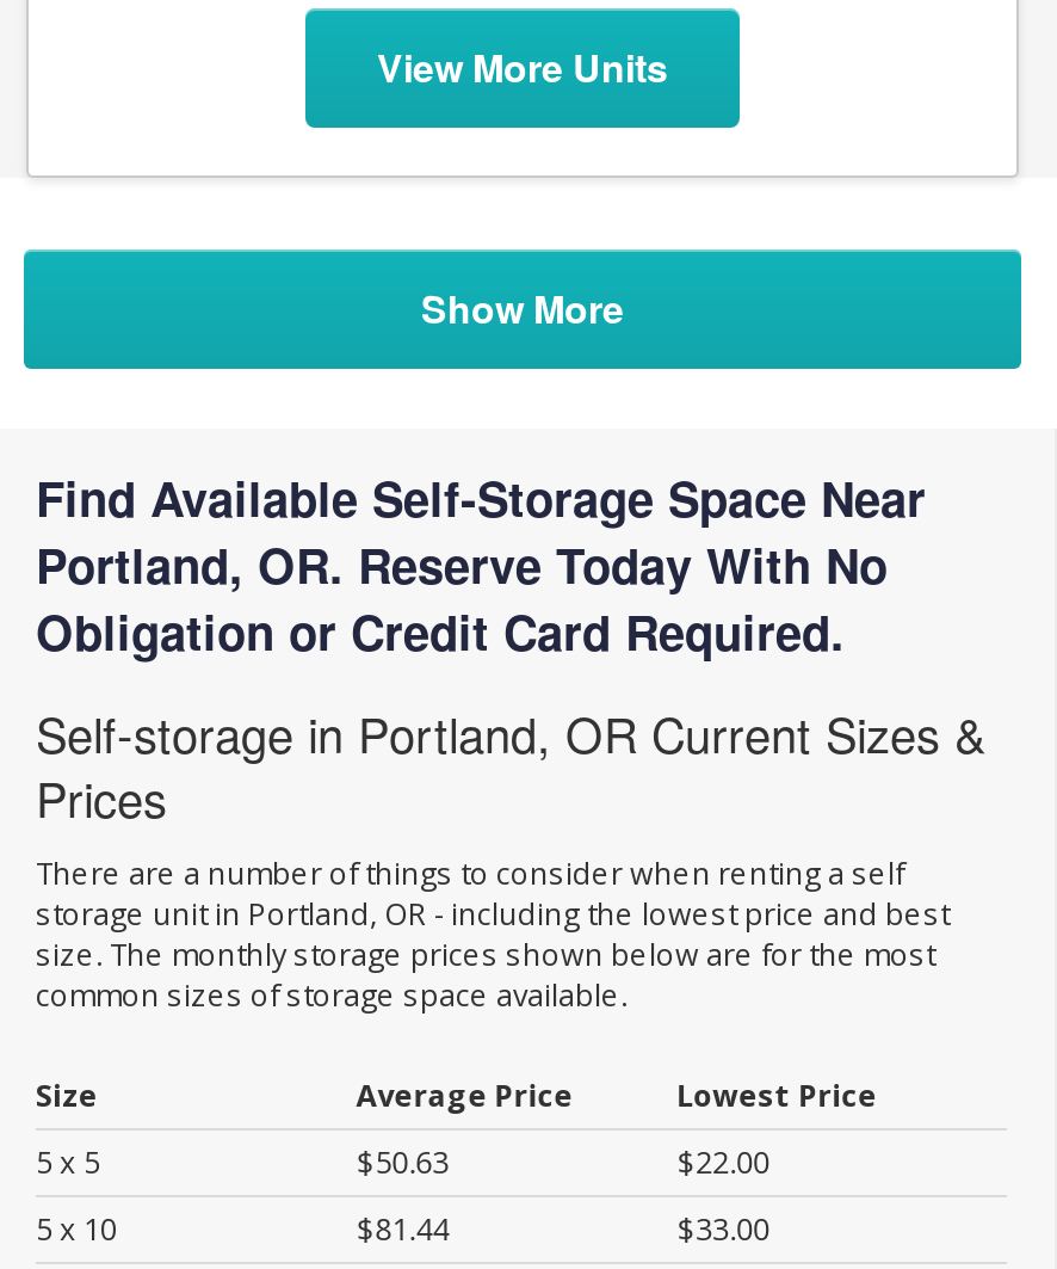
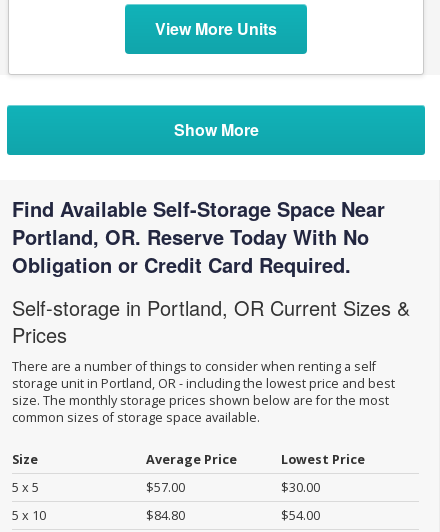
- $50.63
+ $57.00

- $22.00
+ $30.00

- $81.44
+ $84.80

- $33.00
+ $54.00
